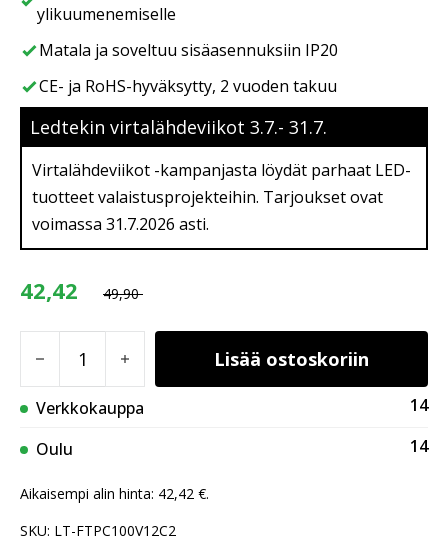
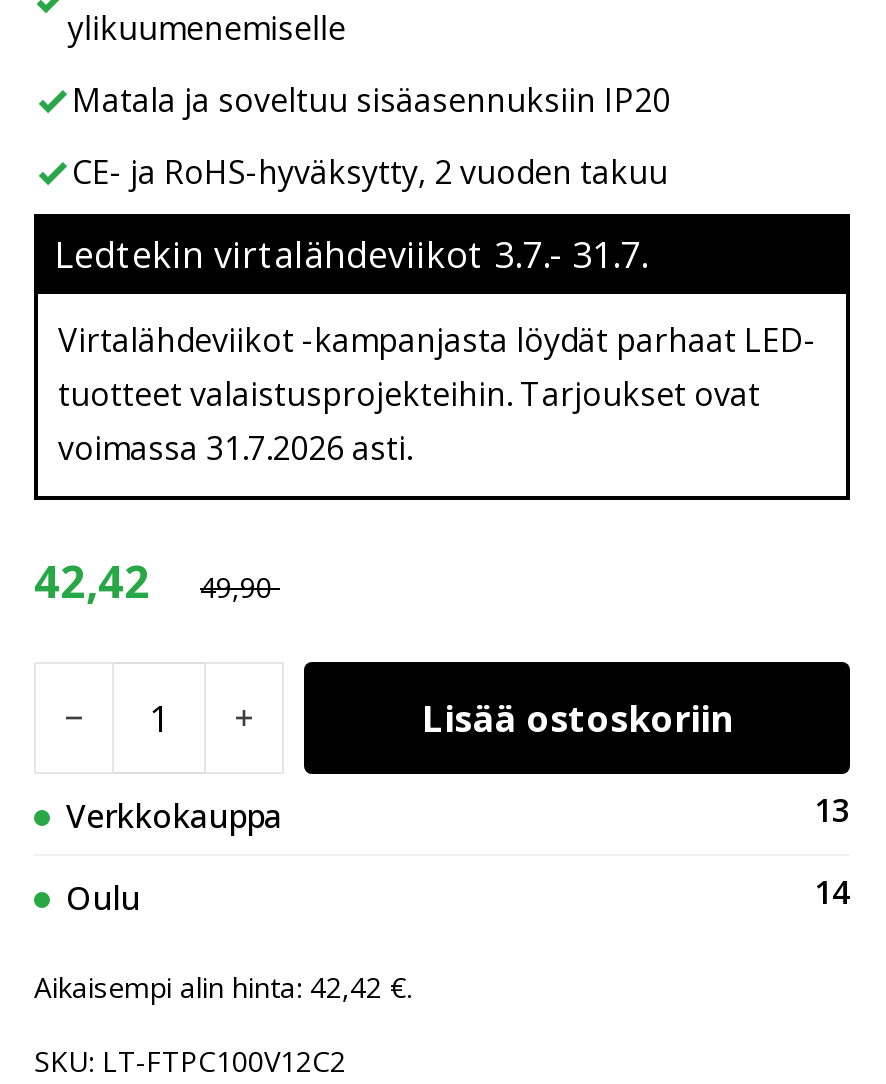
- 14
+ 13
